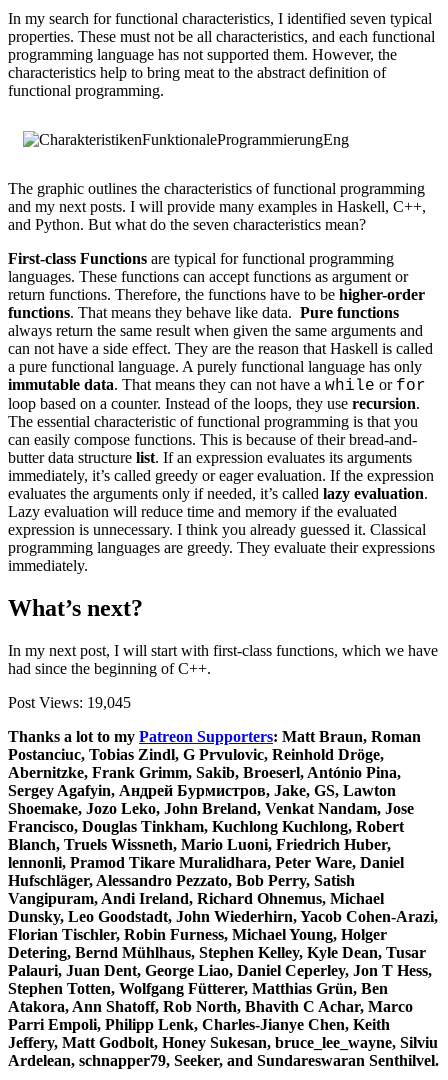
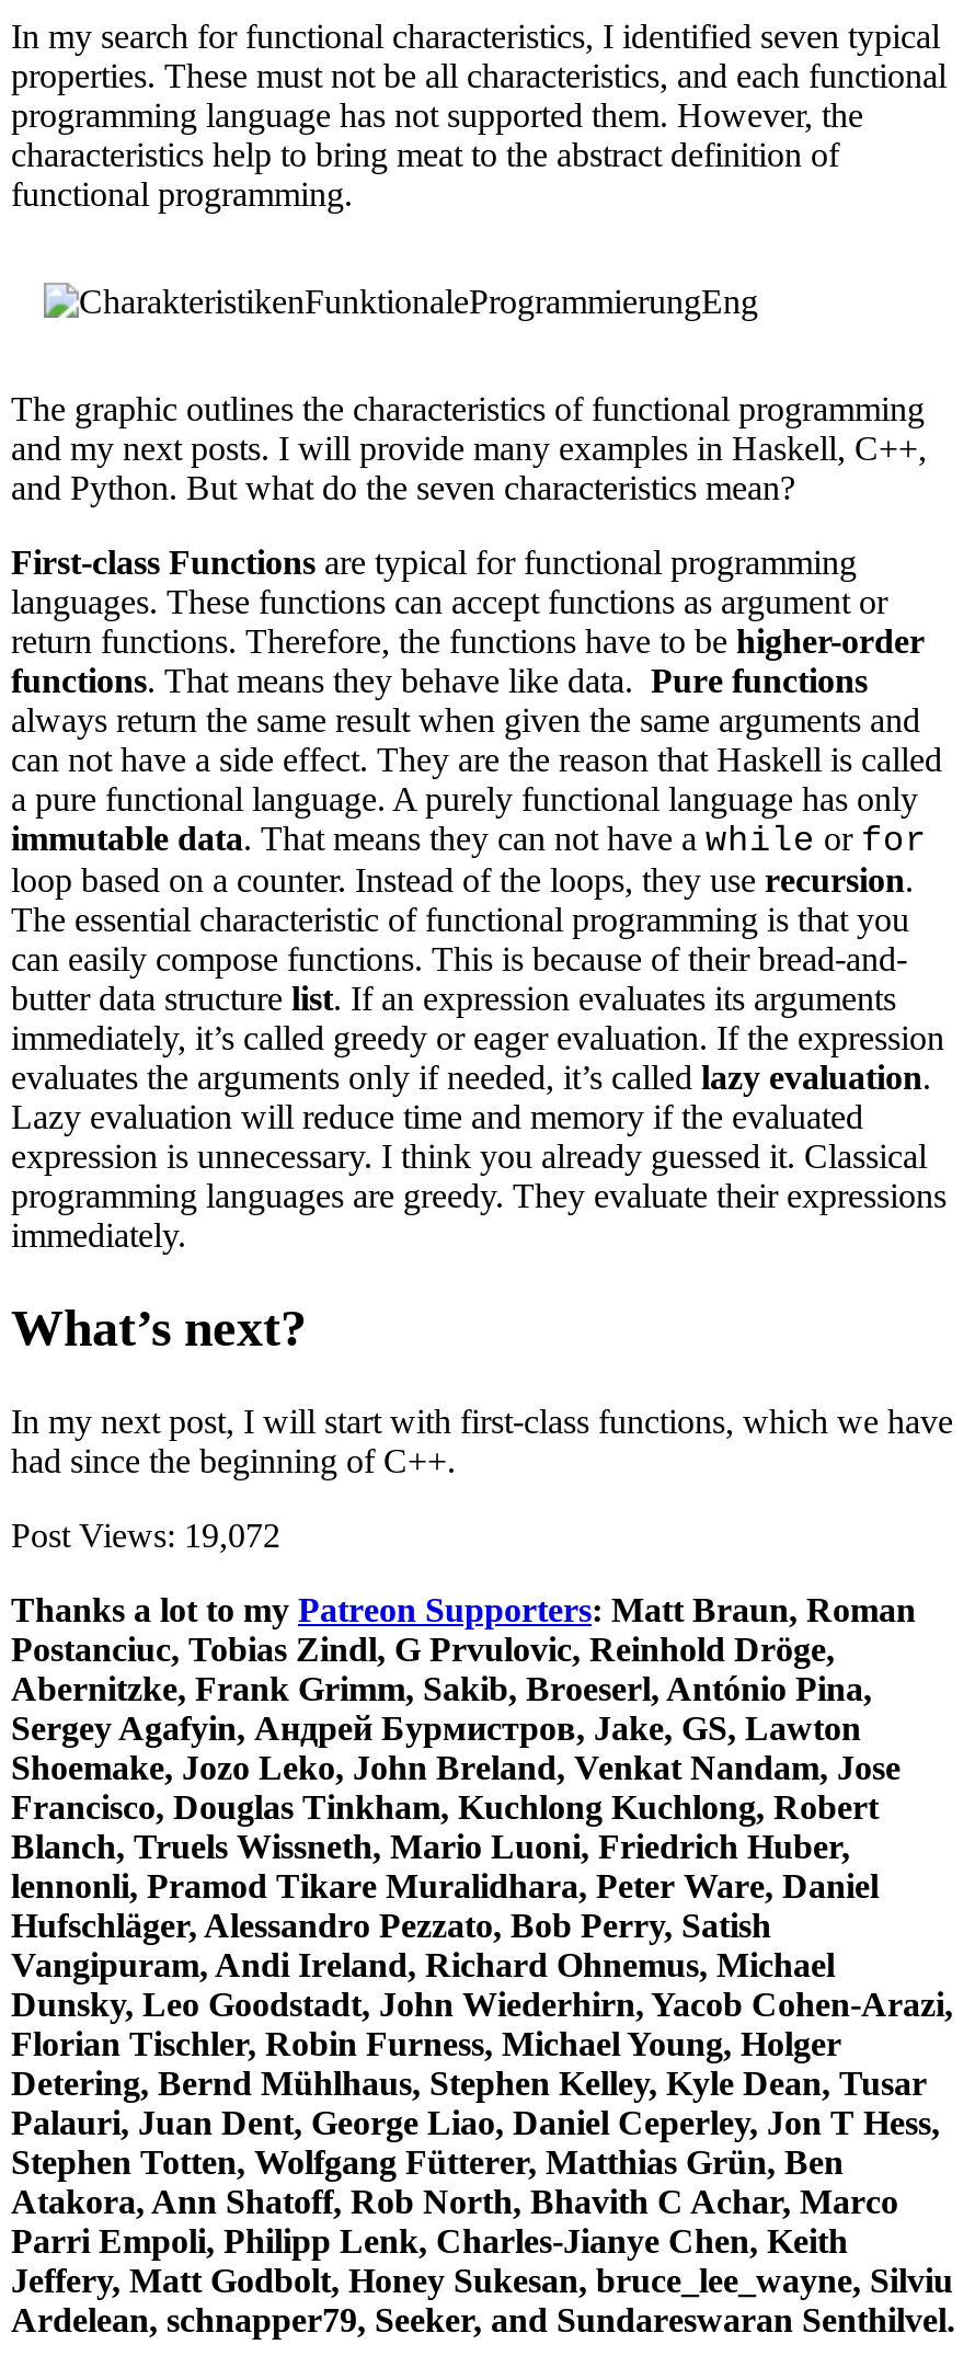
- Post Views: 19,045
+ Post Views: 19,072
